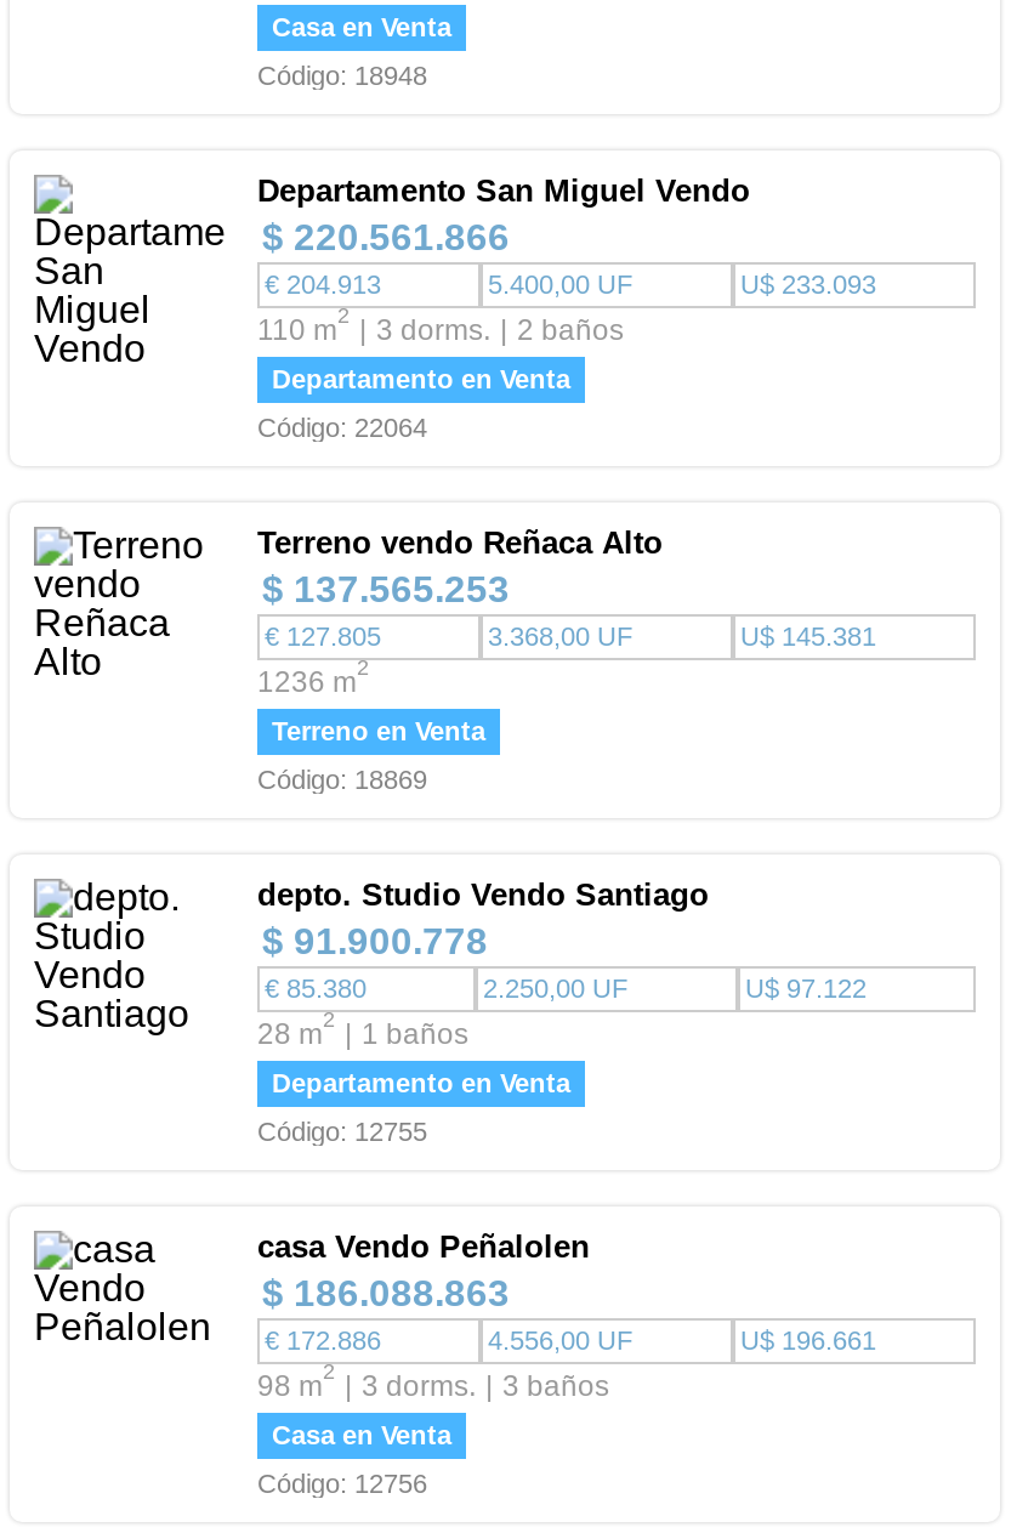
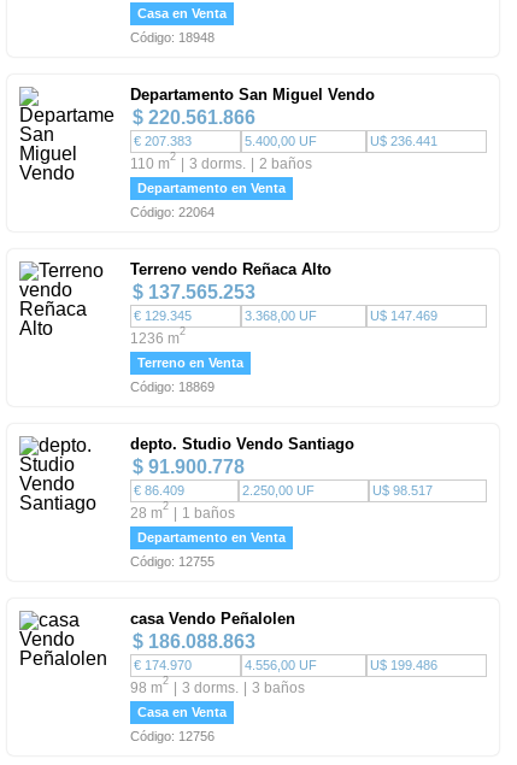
- € 204.913
+ € 207.383

- U$ 233.093
+ U$ 236.441

- € 127.805
+ € 129.345

- U$ 145.381
+ U$ 147.469

- € 85.380
+ € 86.409

- U$ 97.122
+ U$ 98.517

- € 172.886
+ € 174.970

- U$ 196.661
+ U$ 199.486
